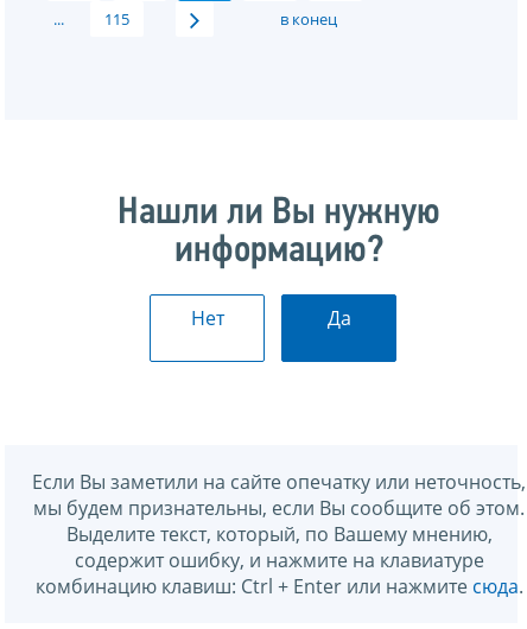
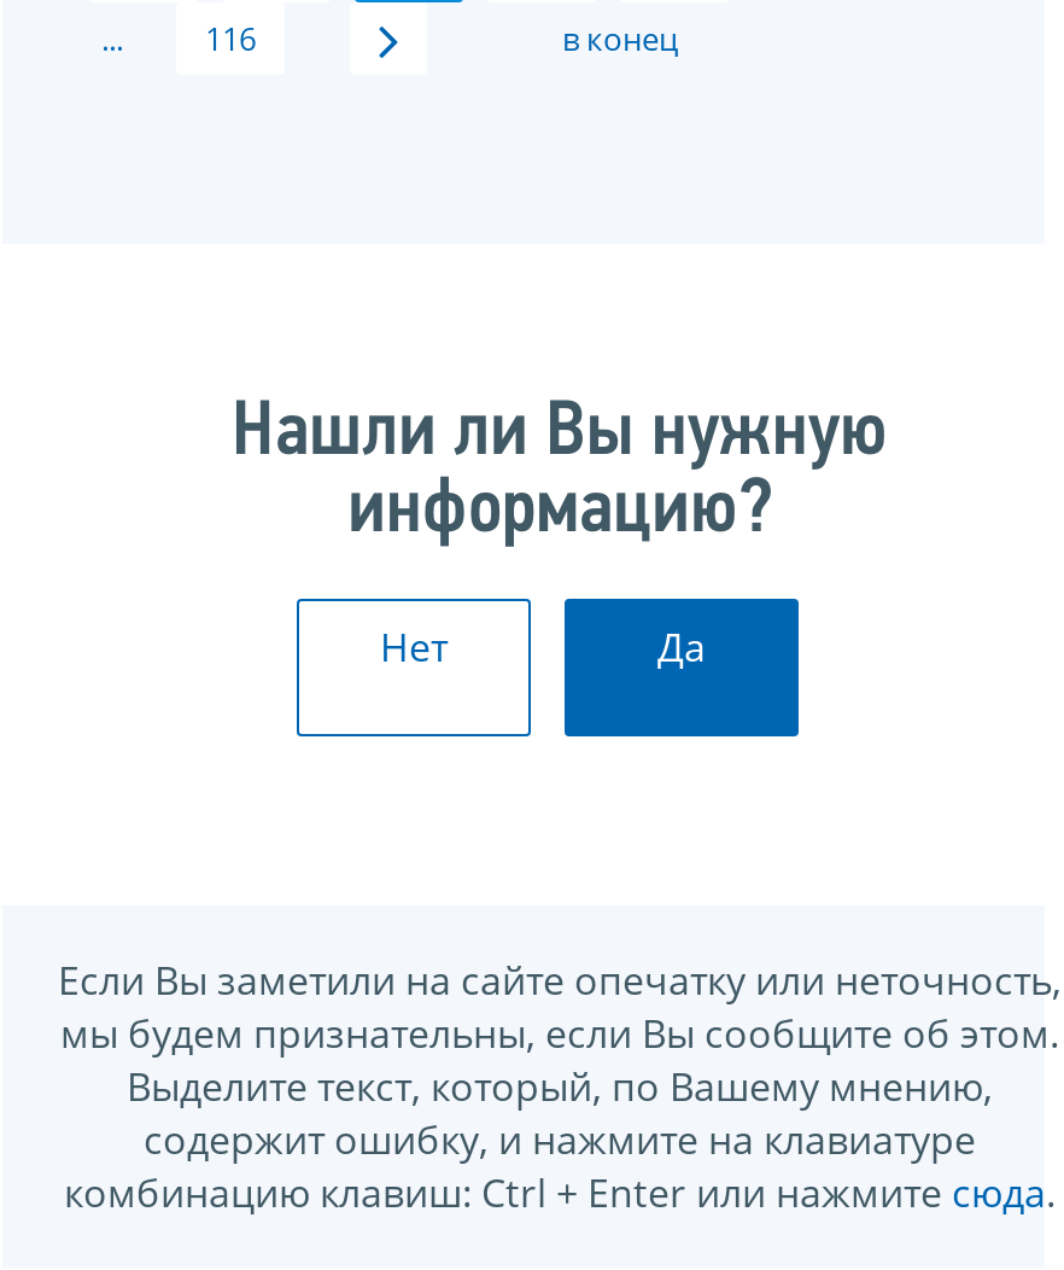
- 115
+ 116
